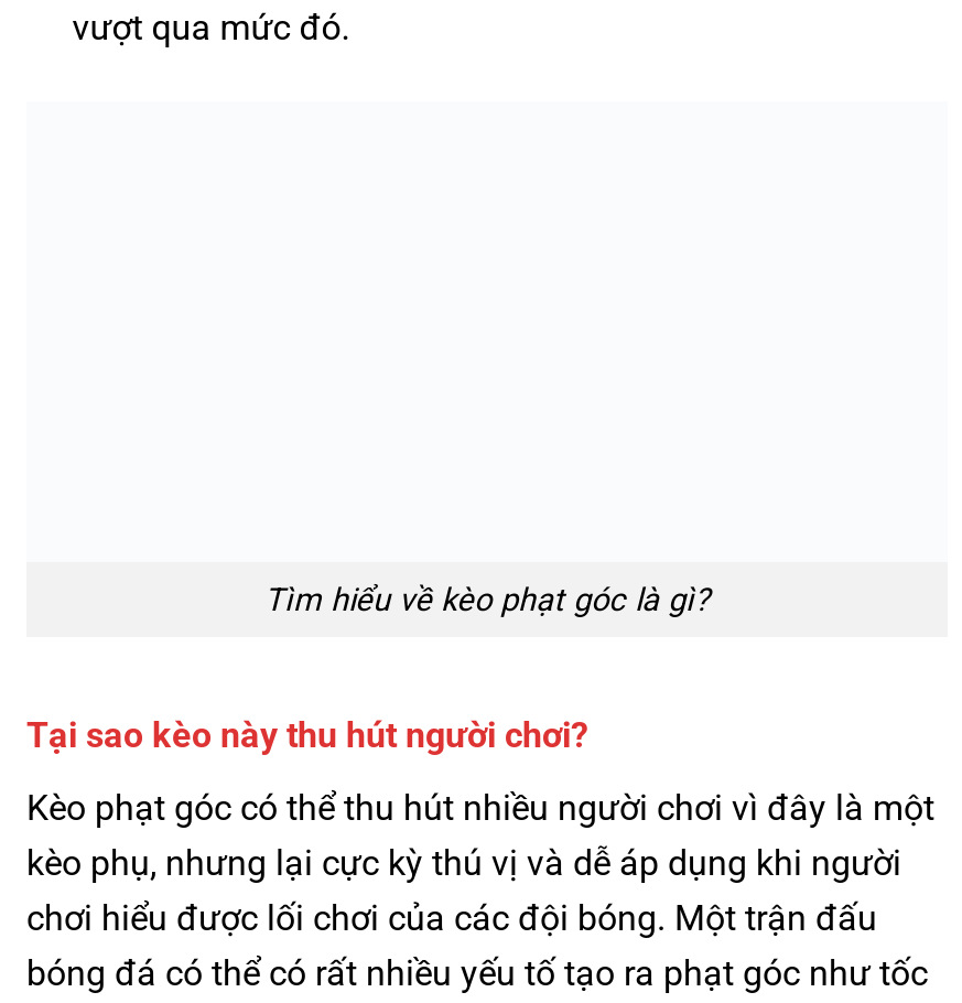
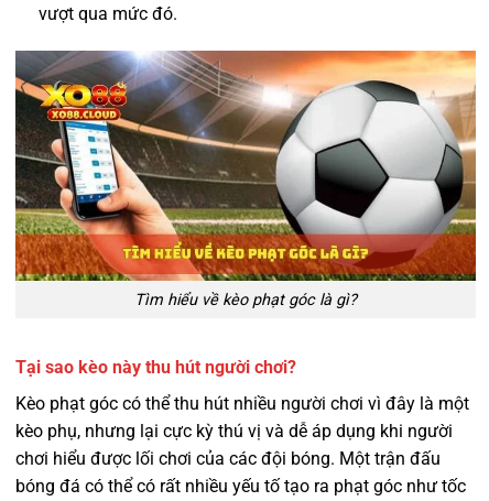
+ [image]
